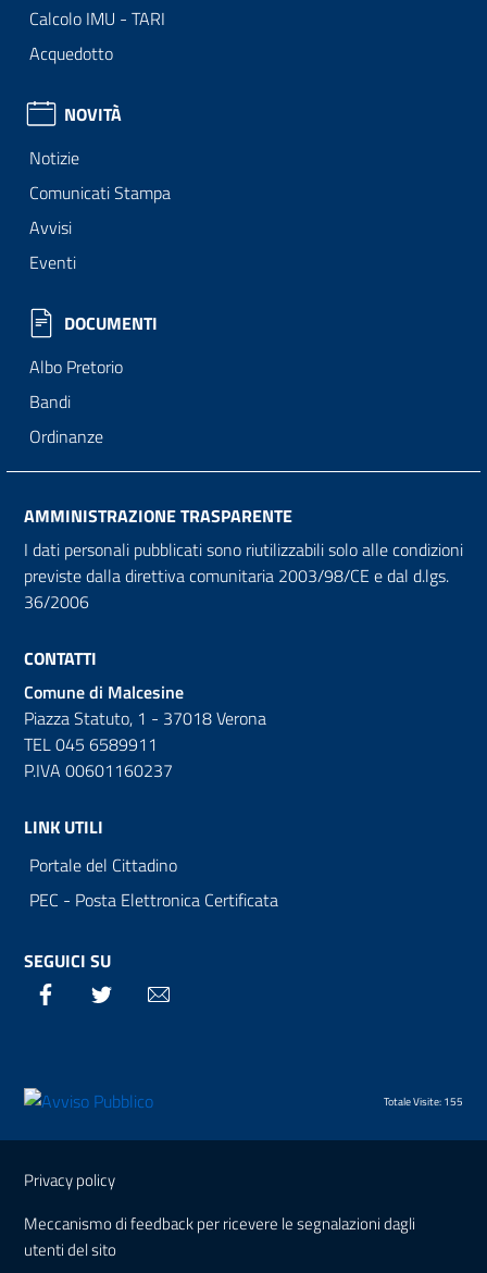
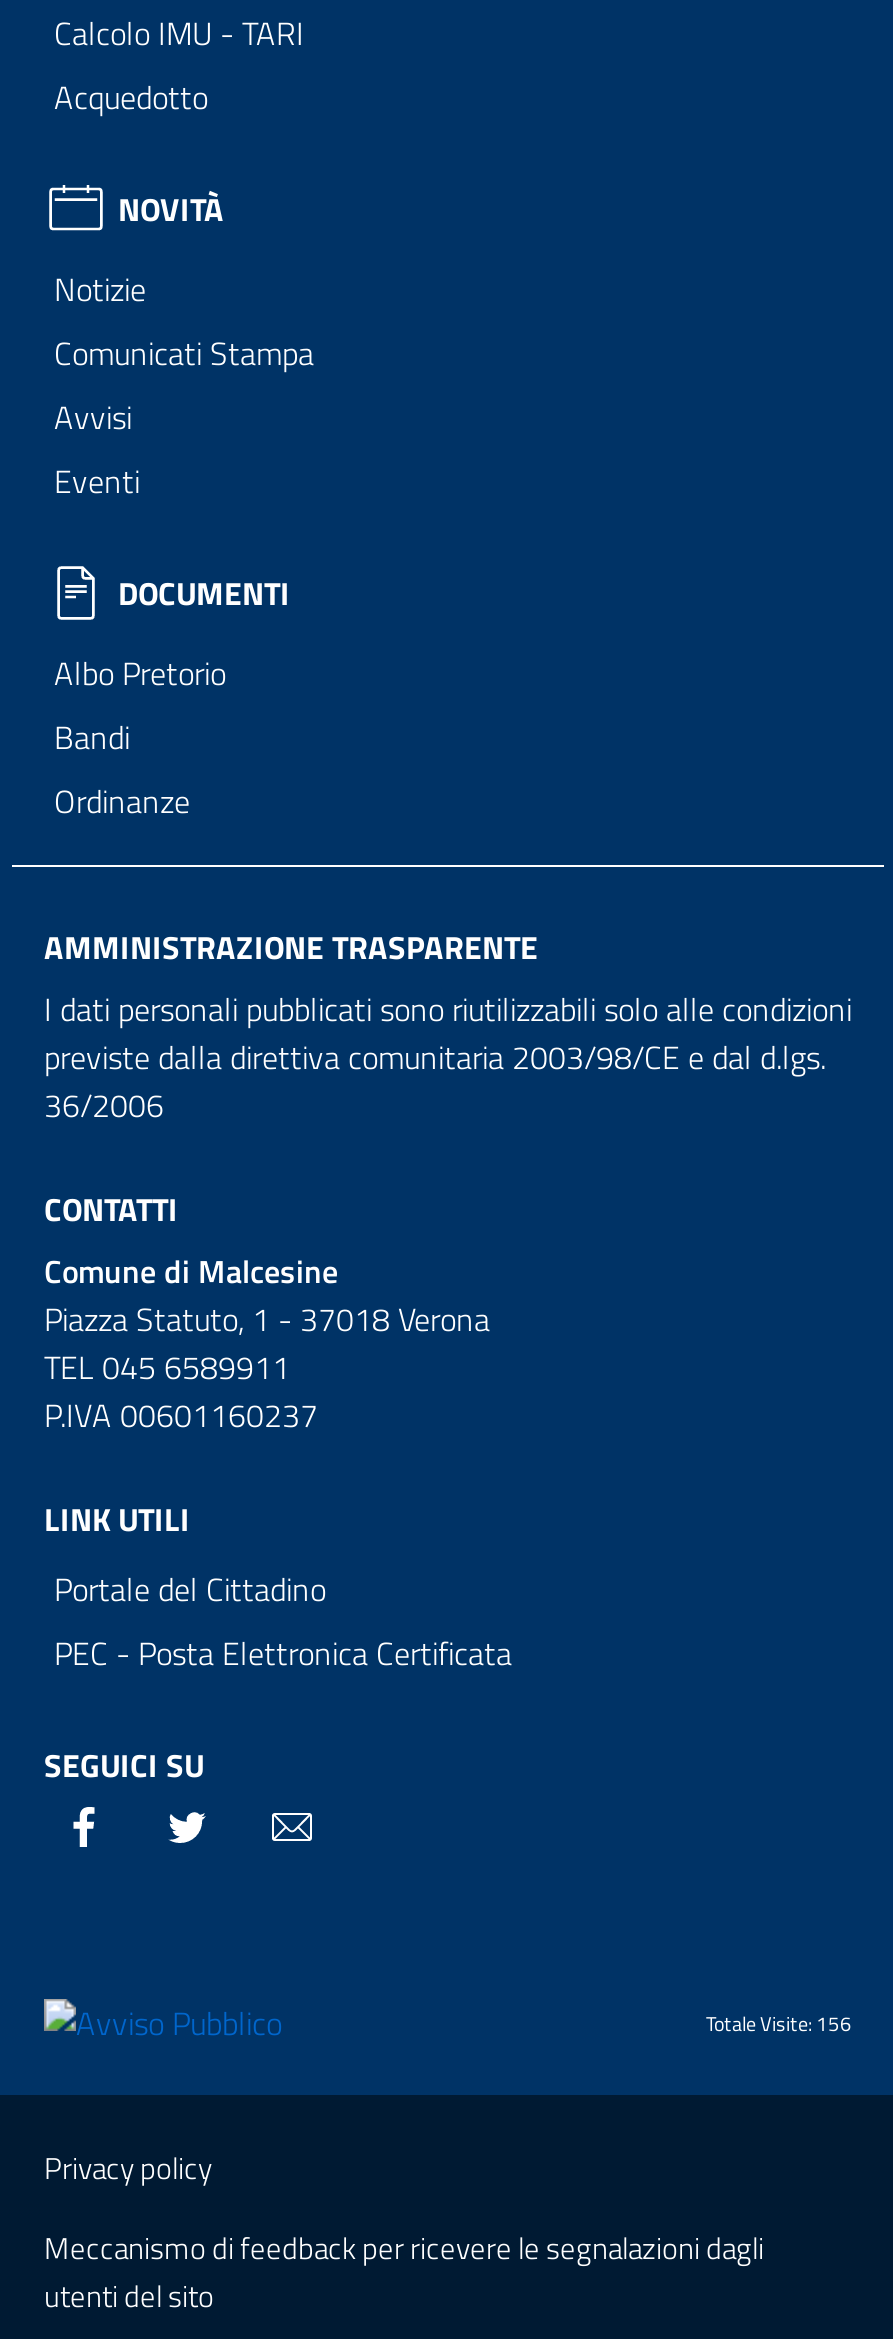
- Totale Visite: 155
+ Totale Visite: 156
